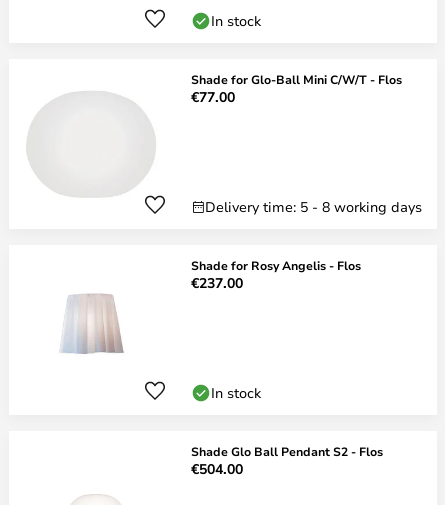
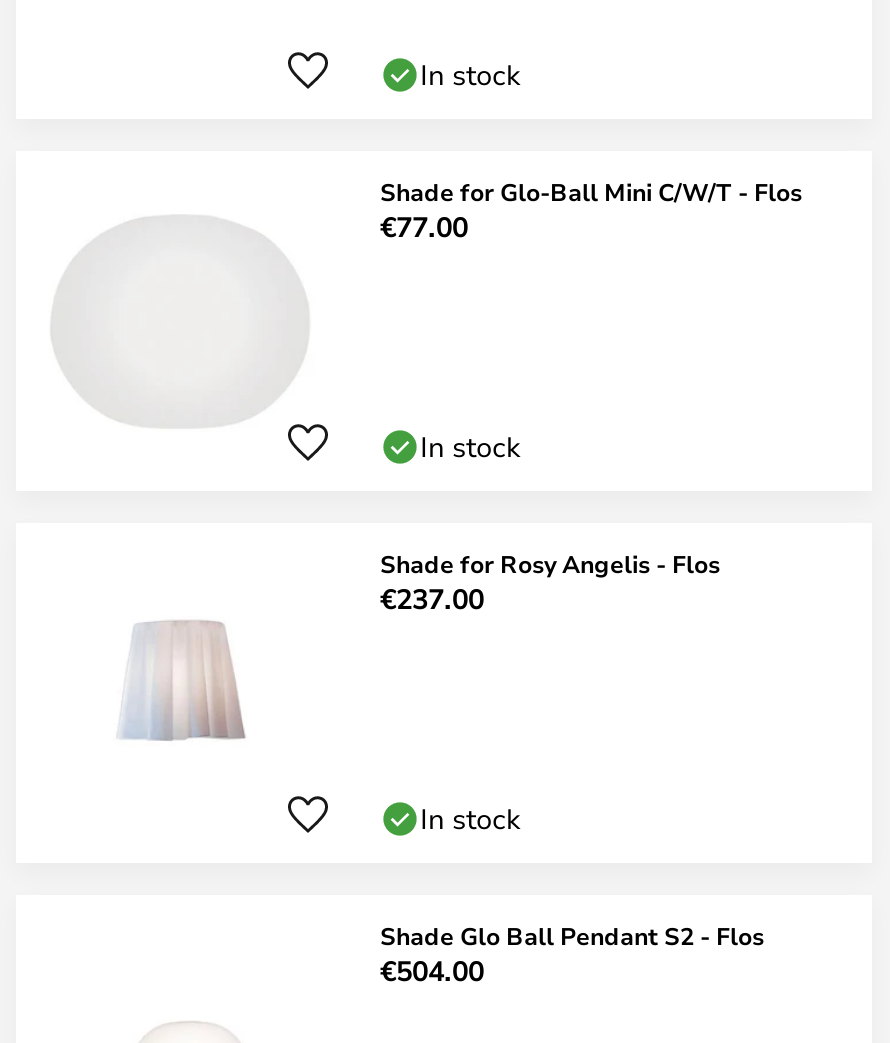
- Delivery time: 5 - 8 working days
+ In stock
